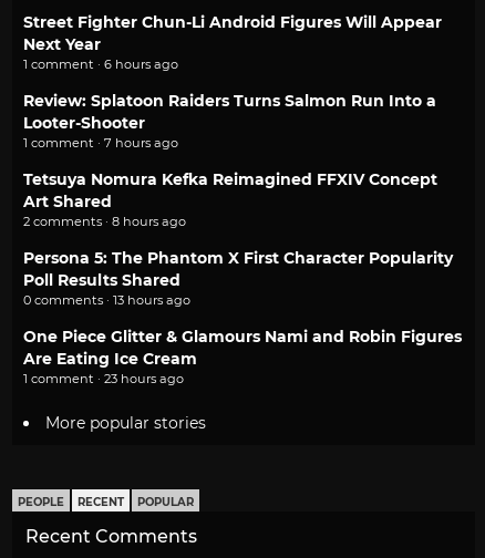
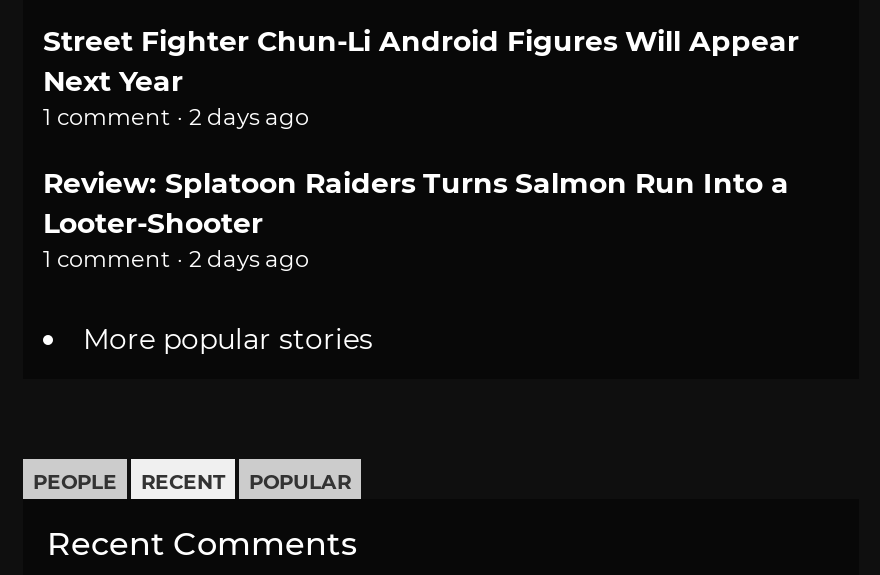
- 1 comment · 6 hours ago
+ 1 comment · 2 days ago

- 1 comment · 7 hours ago
- Tetsuya Nomura Kefka Reimagined FFXIV Concept
- Art Shared
- 2 comments · 8 hours ago
- Persona 5: The Phantom X First Character Popularity
- Poll Results Shared
- 0 comments · 13 hours ago
- One Piece Glitter & Glamours Nami and Robin Figures
- Are Eating Ice Cream
- 1 comment · 23 hours ago
+ 1 comment · 2 days ago
